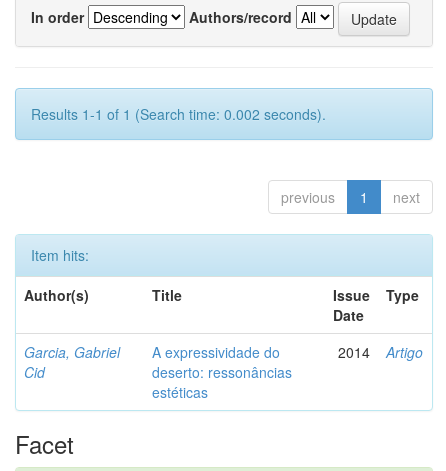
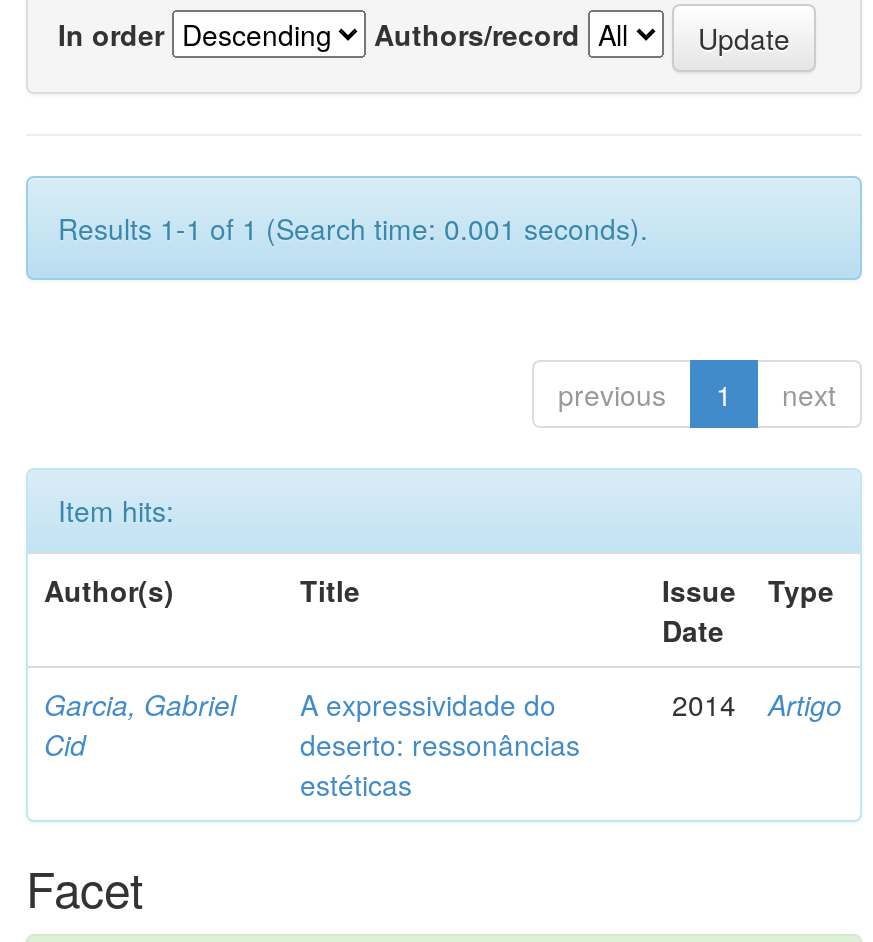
- Results 1-1 of 1 (Search time: 0.002 seconds).
+ Results 1-1 of 1 (Search time: 0.001 seconds).
